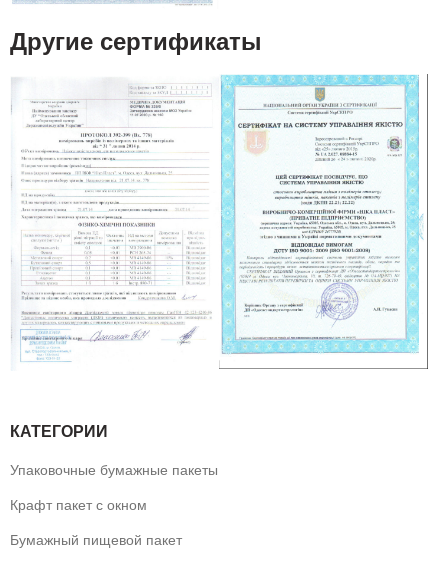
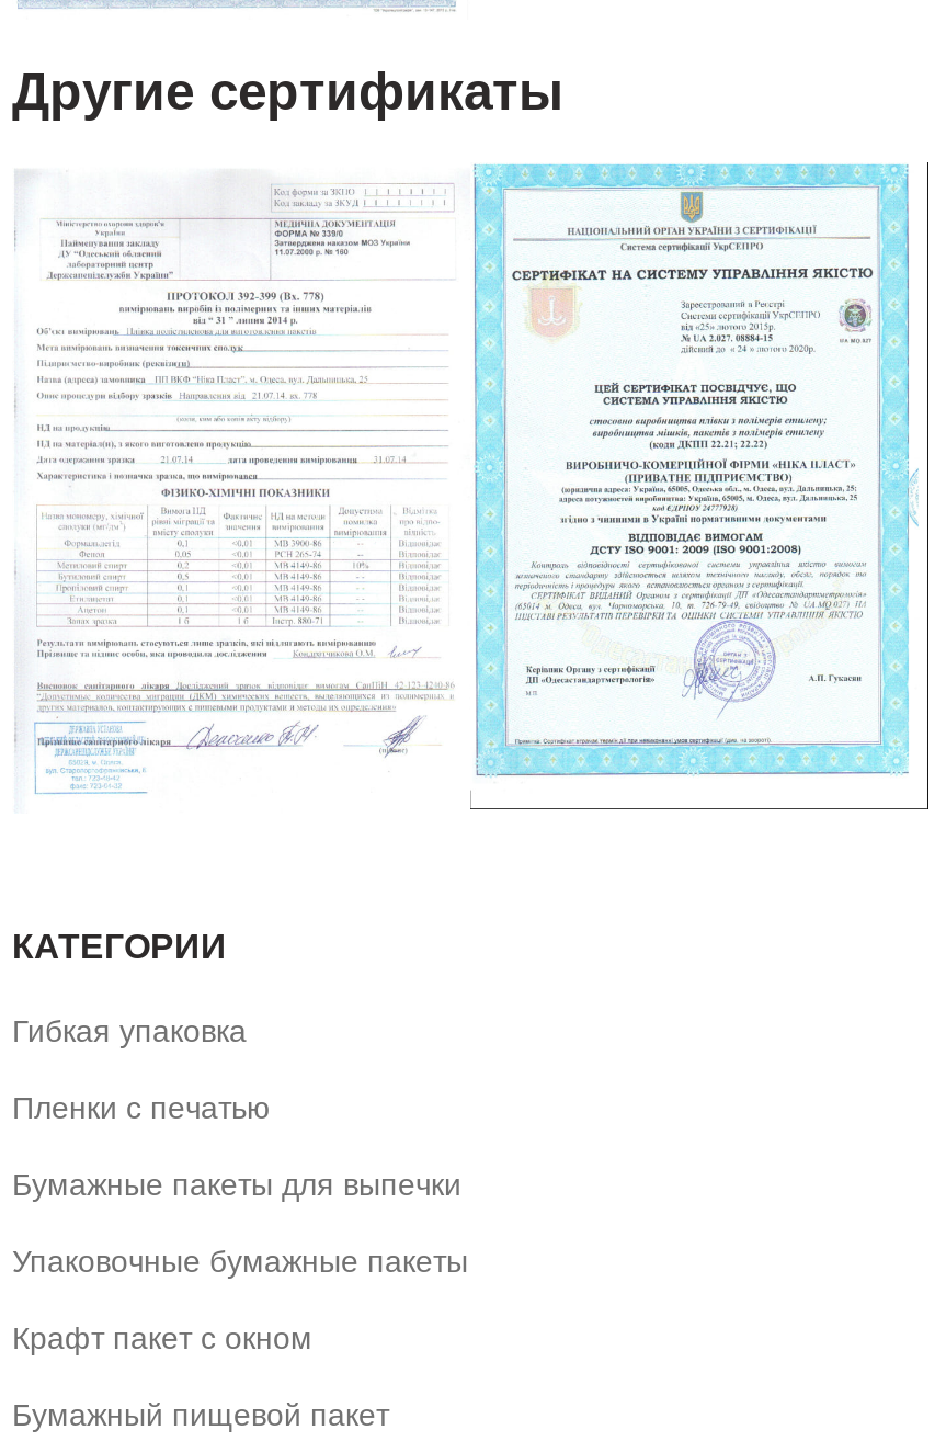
+ Гибкая упаковка
+ Пленки с печатью
+ Бумажные пакеты для выпечки
